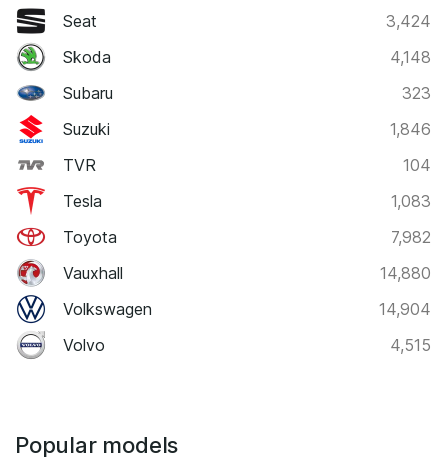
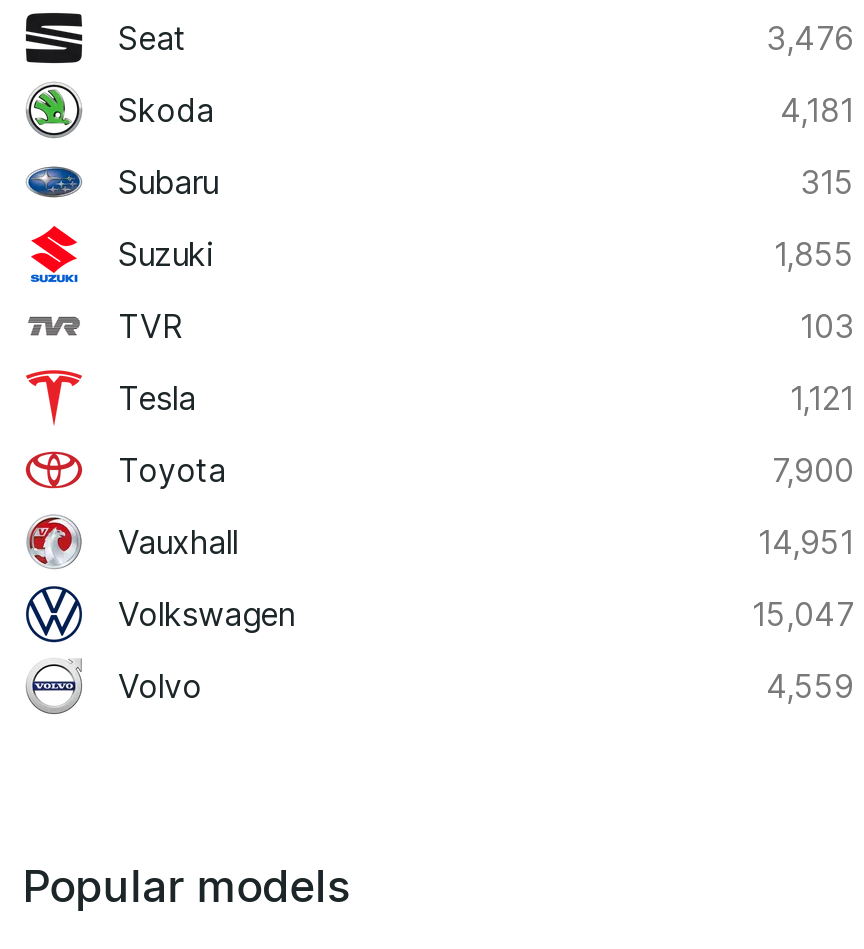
- 3,424
+ 3,476

- 4,148
+ 4,181

- 323
+ 315

- 1,846
+ 1,855

- 104
+ 103

- 1,083
+ 1,121

- 7,982
+ 7,900

- 14,880
+ 14,951

- 14,904
+ 15,047

- 4,515
+ 4,559
